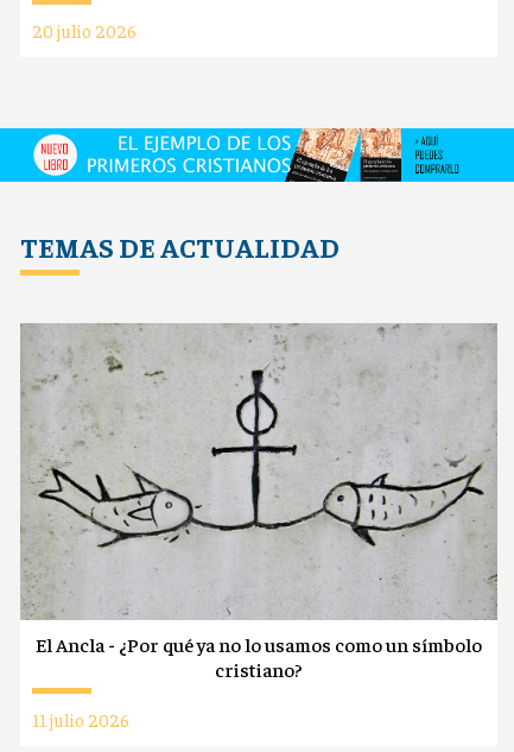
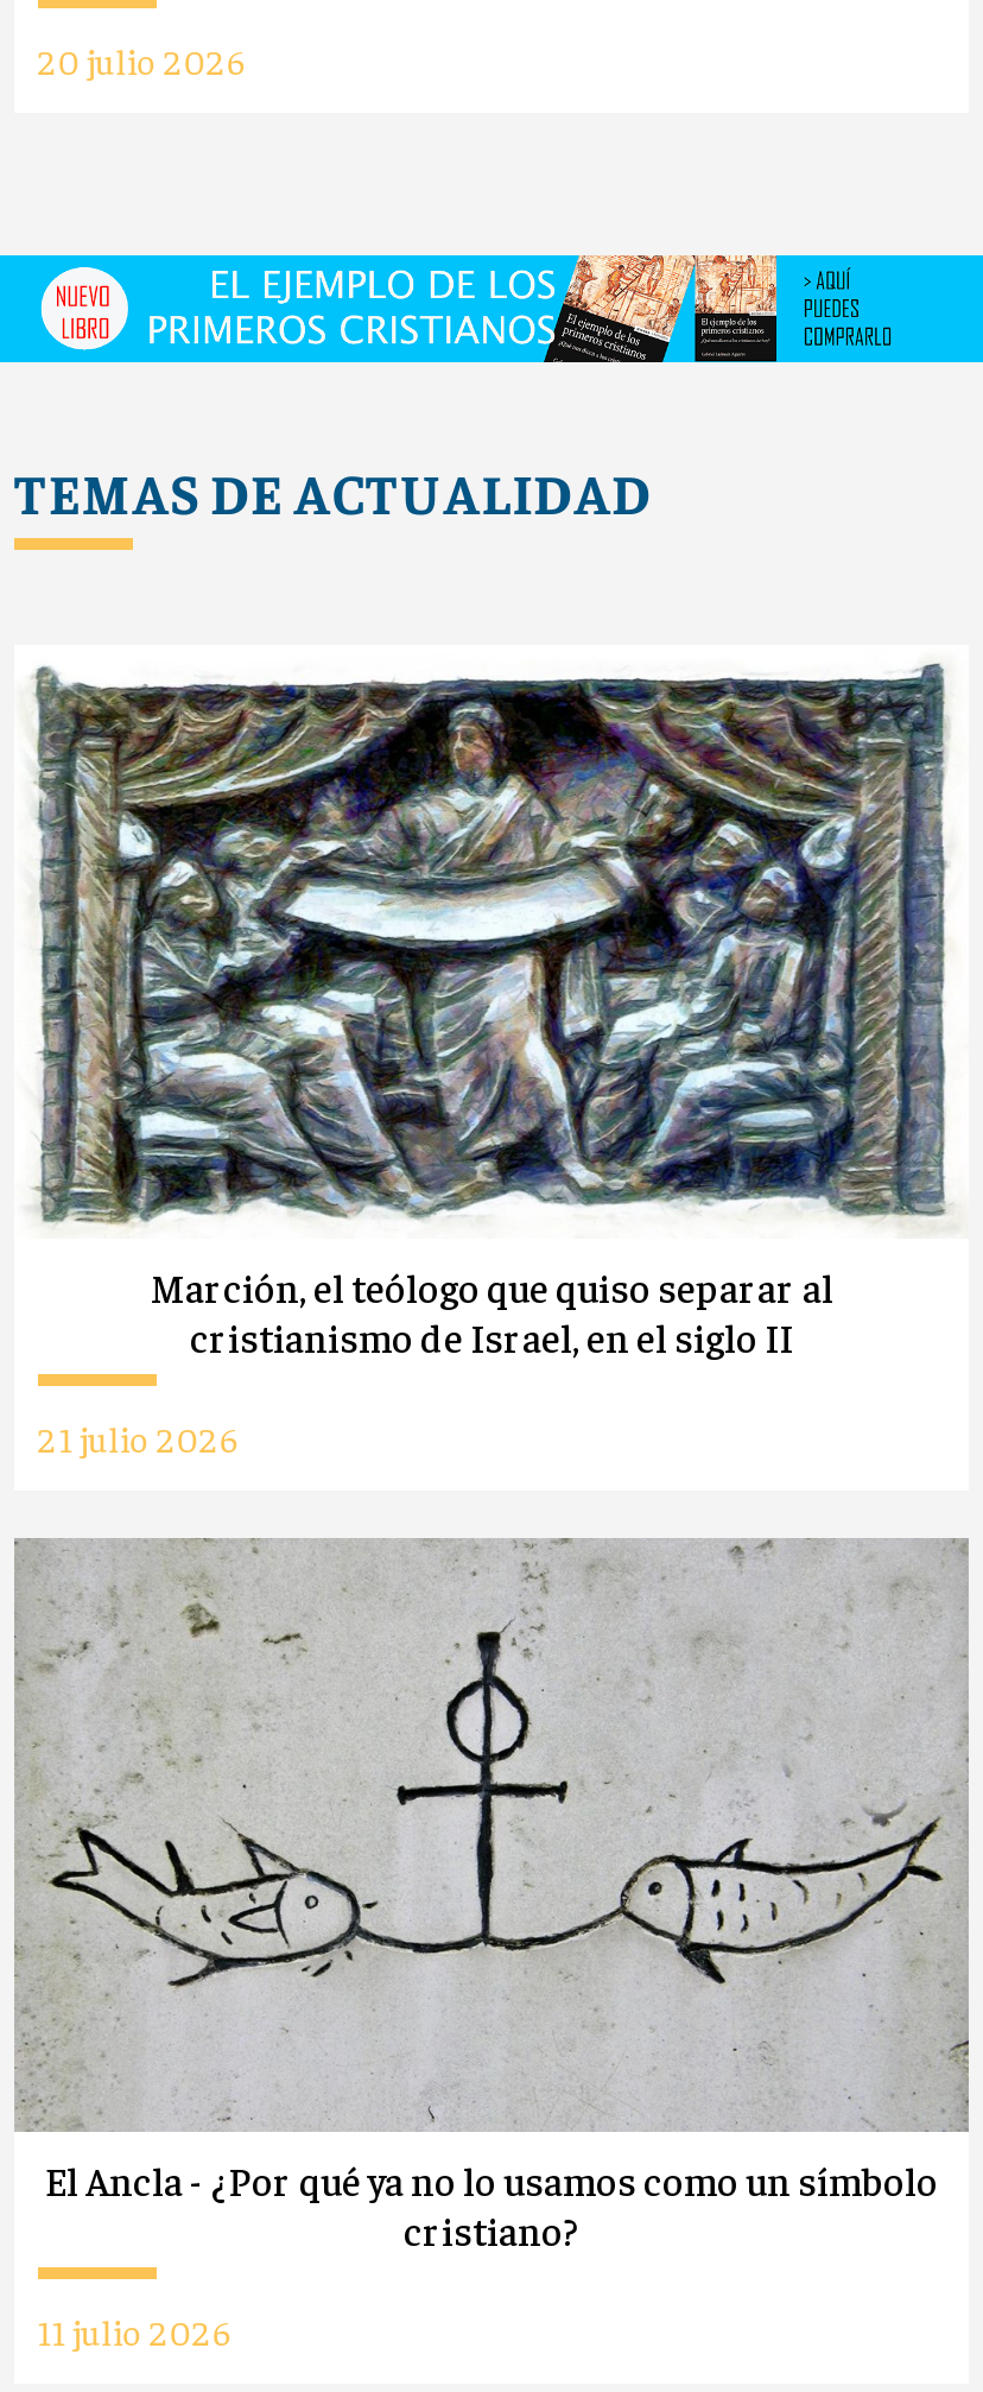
+ [image]
+ Marción, el teólogo que quiso separar al
+ cristianismo de Israel, en el siglo II
+ 21 julio 2026
